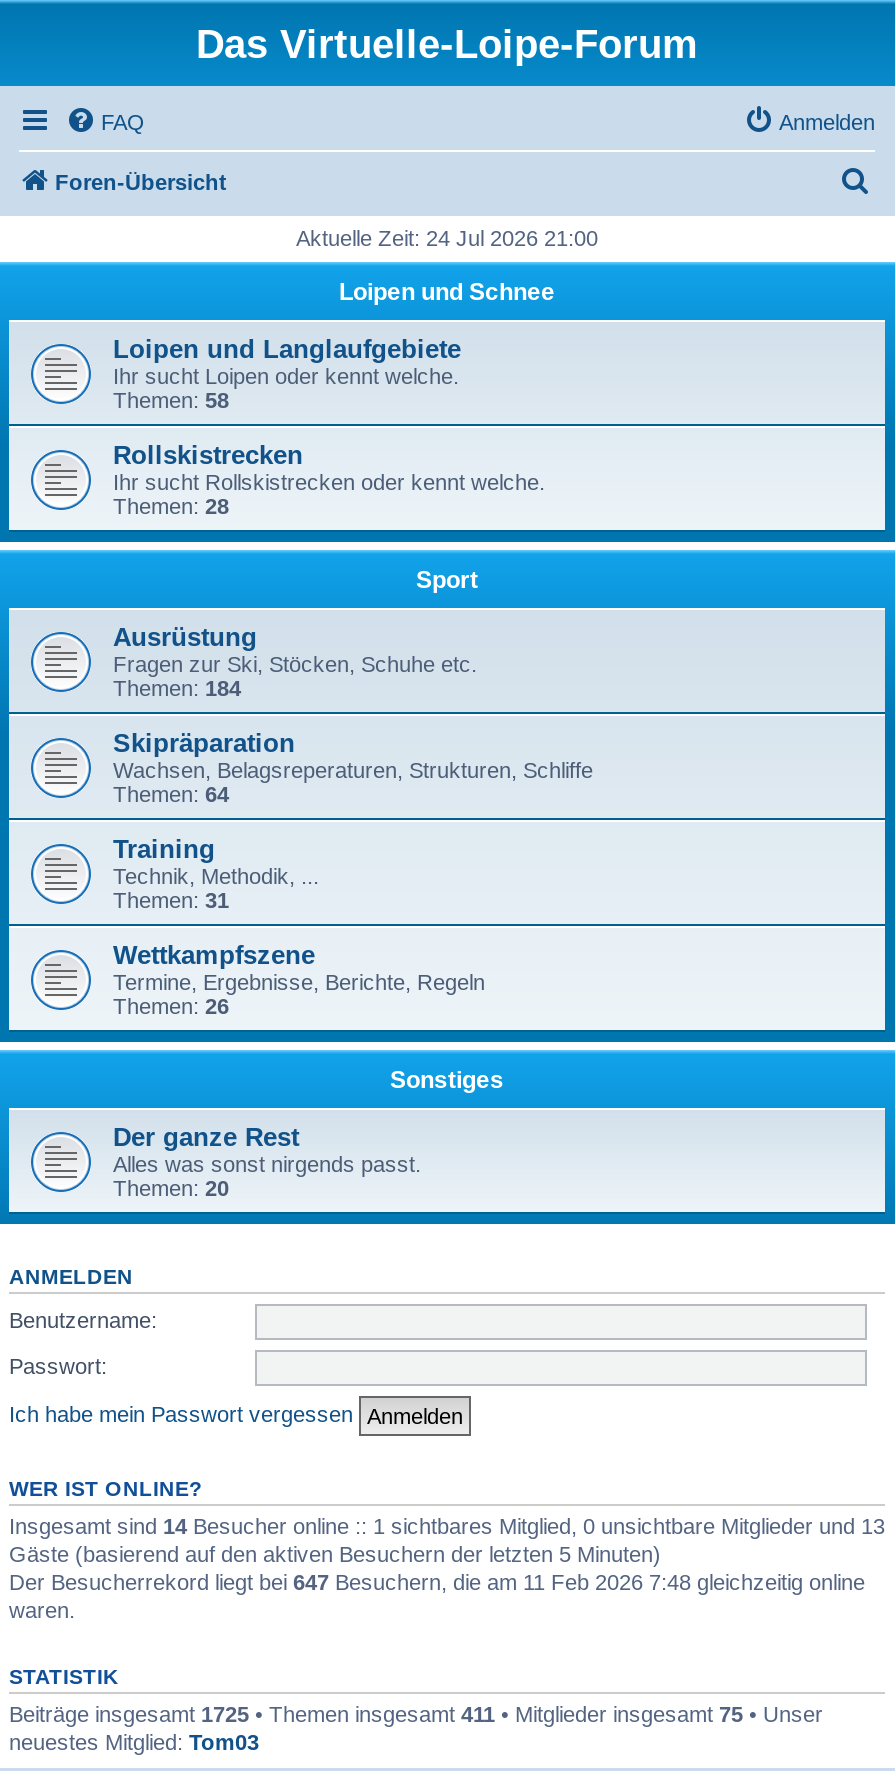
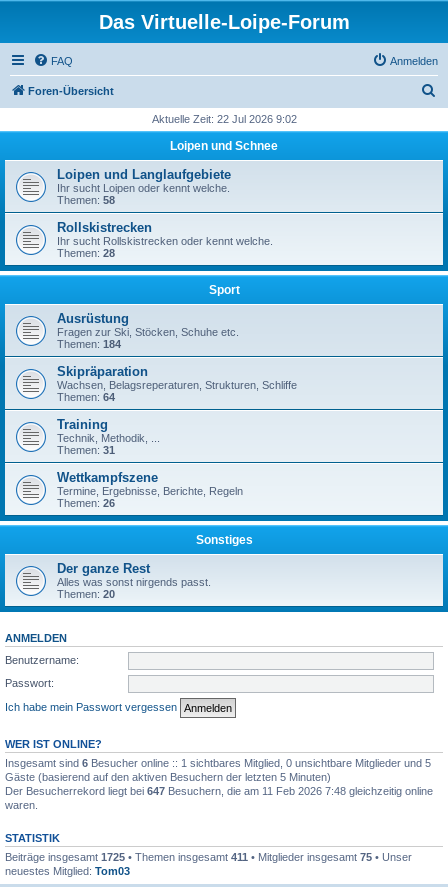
- Aktuelle Zeit: 24 Jul 2026 21:00
+ Aktuelle Zeit: 22 Jul 2026 9:02

- Insgesamt sind 14 Besucher online :: 1 sichtbares Mitglied, 0 unsichtbare Mitglieder und 13
+ Insgesamt sind 6 Besucher online :: 1 sichtbares Mitglied, 0 unsichtbare Mitglieder und 5
